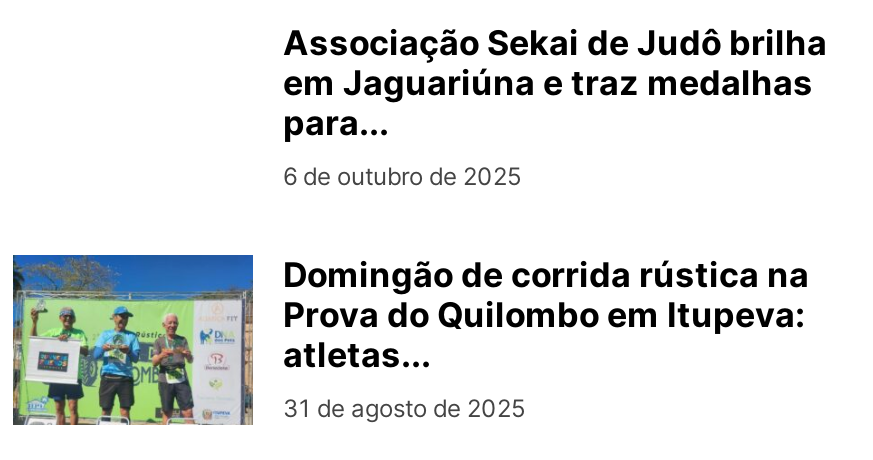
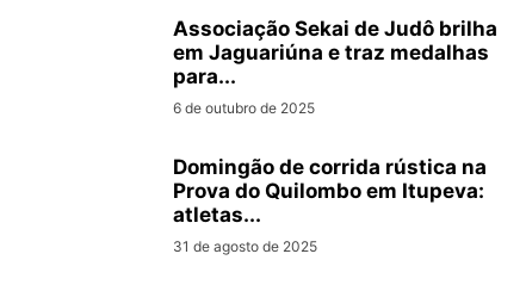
- [image]
